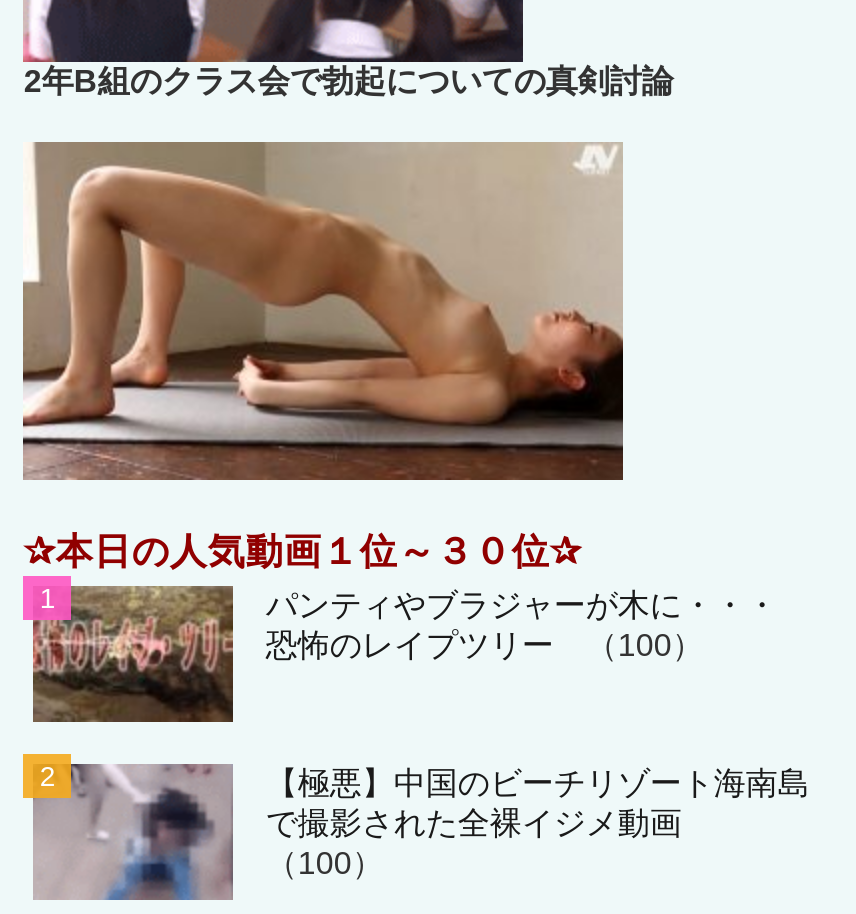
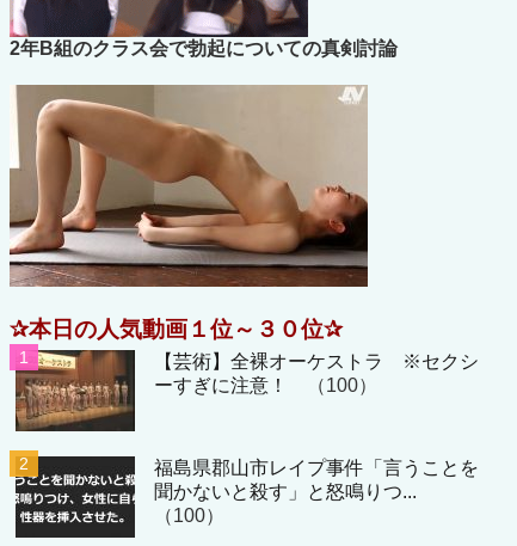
- [image]
- パンティやブラジャーが木に・・・
- 恐怖のレイプツリー（100）
+ [image]
+ 【芸術】全裸オーケストラ ※セクシ
+ ーすぎに注意！（100）

- [image]
- 【極悪】中国のビーチリゾート海南島
- で撮影された全裸イジメ動画
+ [image]
+ 福島県郡山市レイプ事件「言うことを
+ 聞かないと殺す」と怒鳴りつ...
